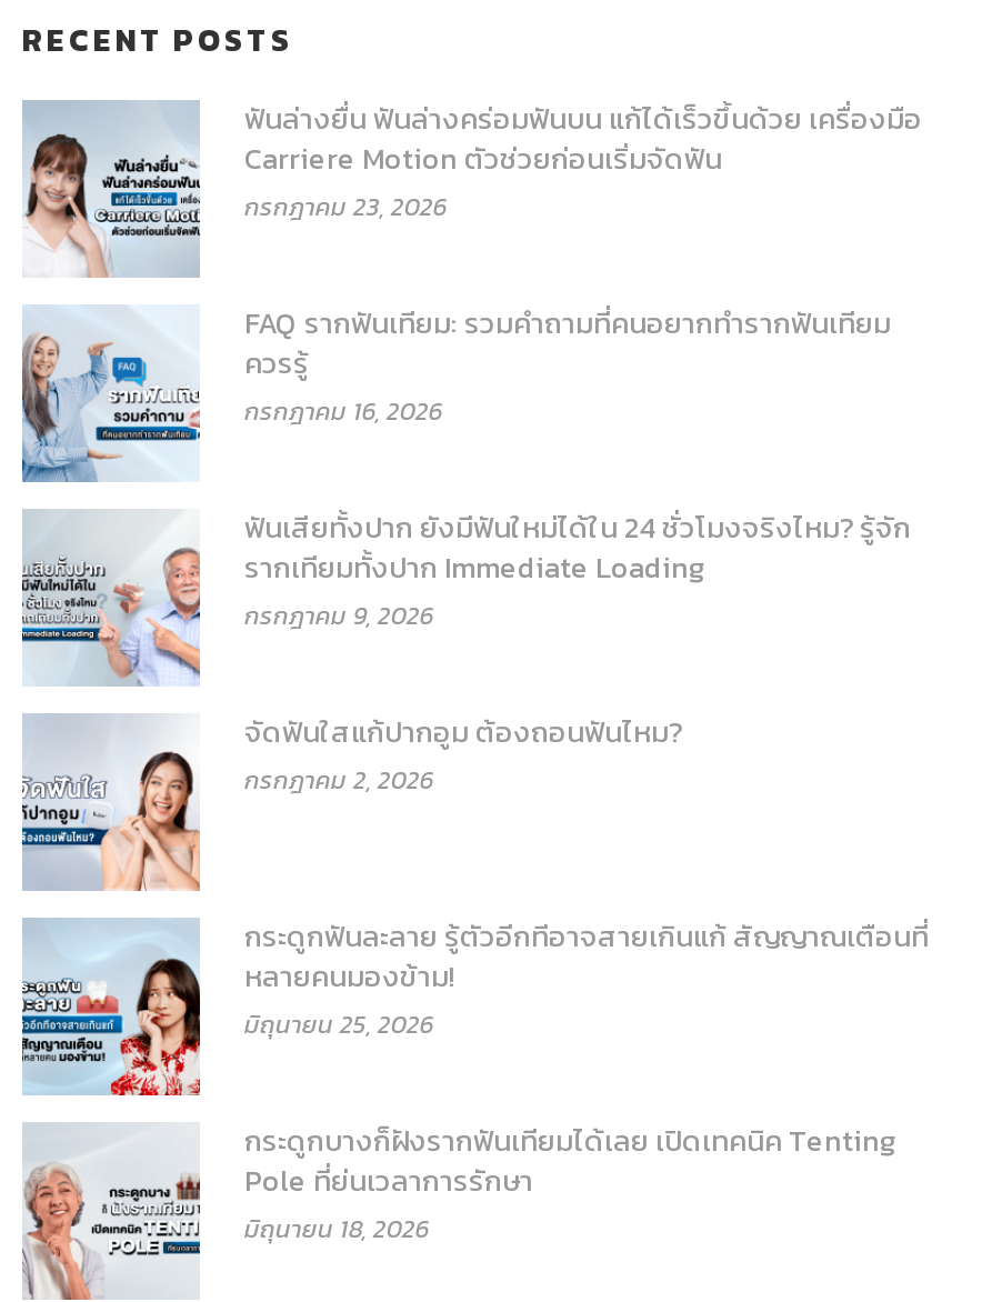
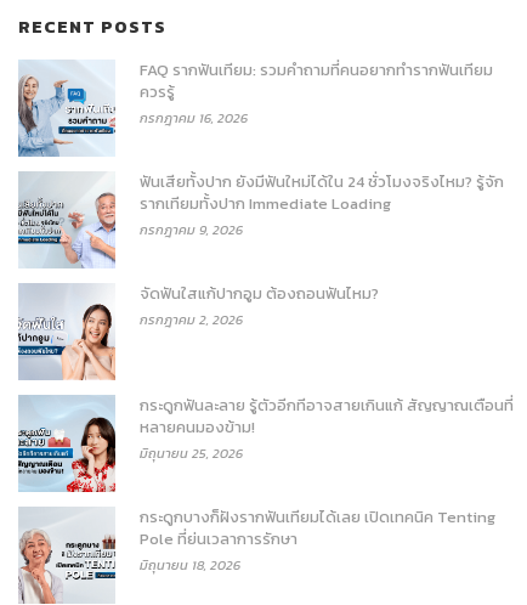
- [image]
- ฟันล่างยื่น ฟันล่างคร่อมฟันบน แก้ได้เร็วขึ้นด้วย เครื่องมือ
- Carriere Motion ตัวช่วยก่อนเริ่มจัดฟัน
- กรกฎาคม 23, 2026
